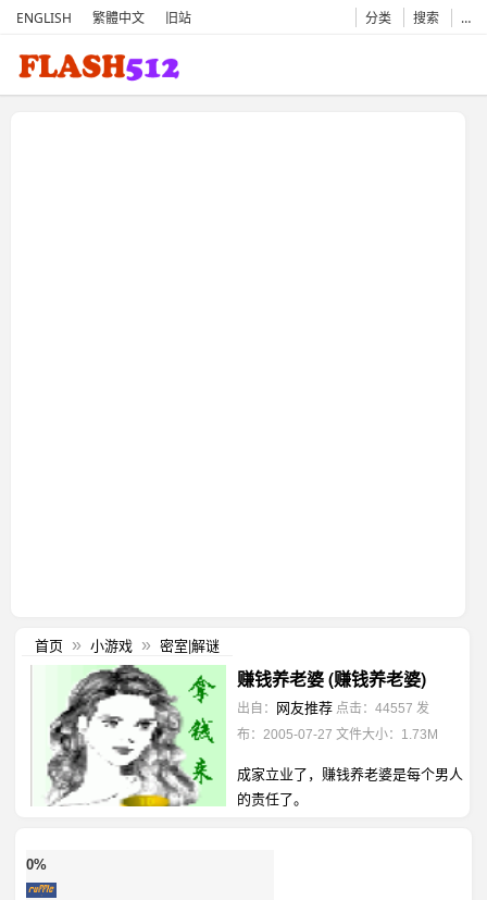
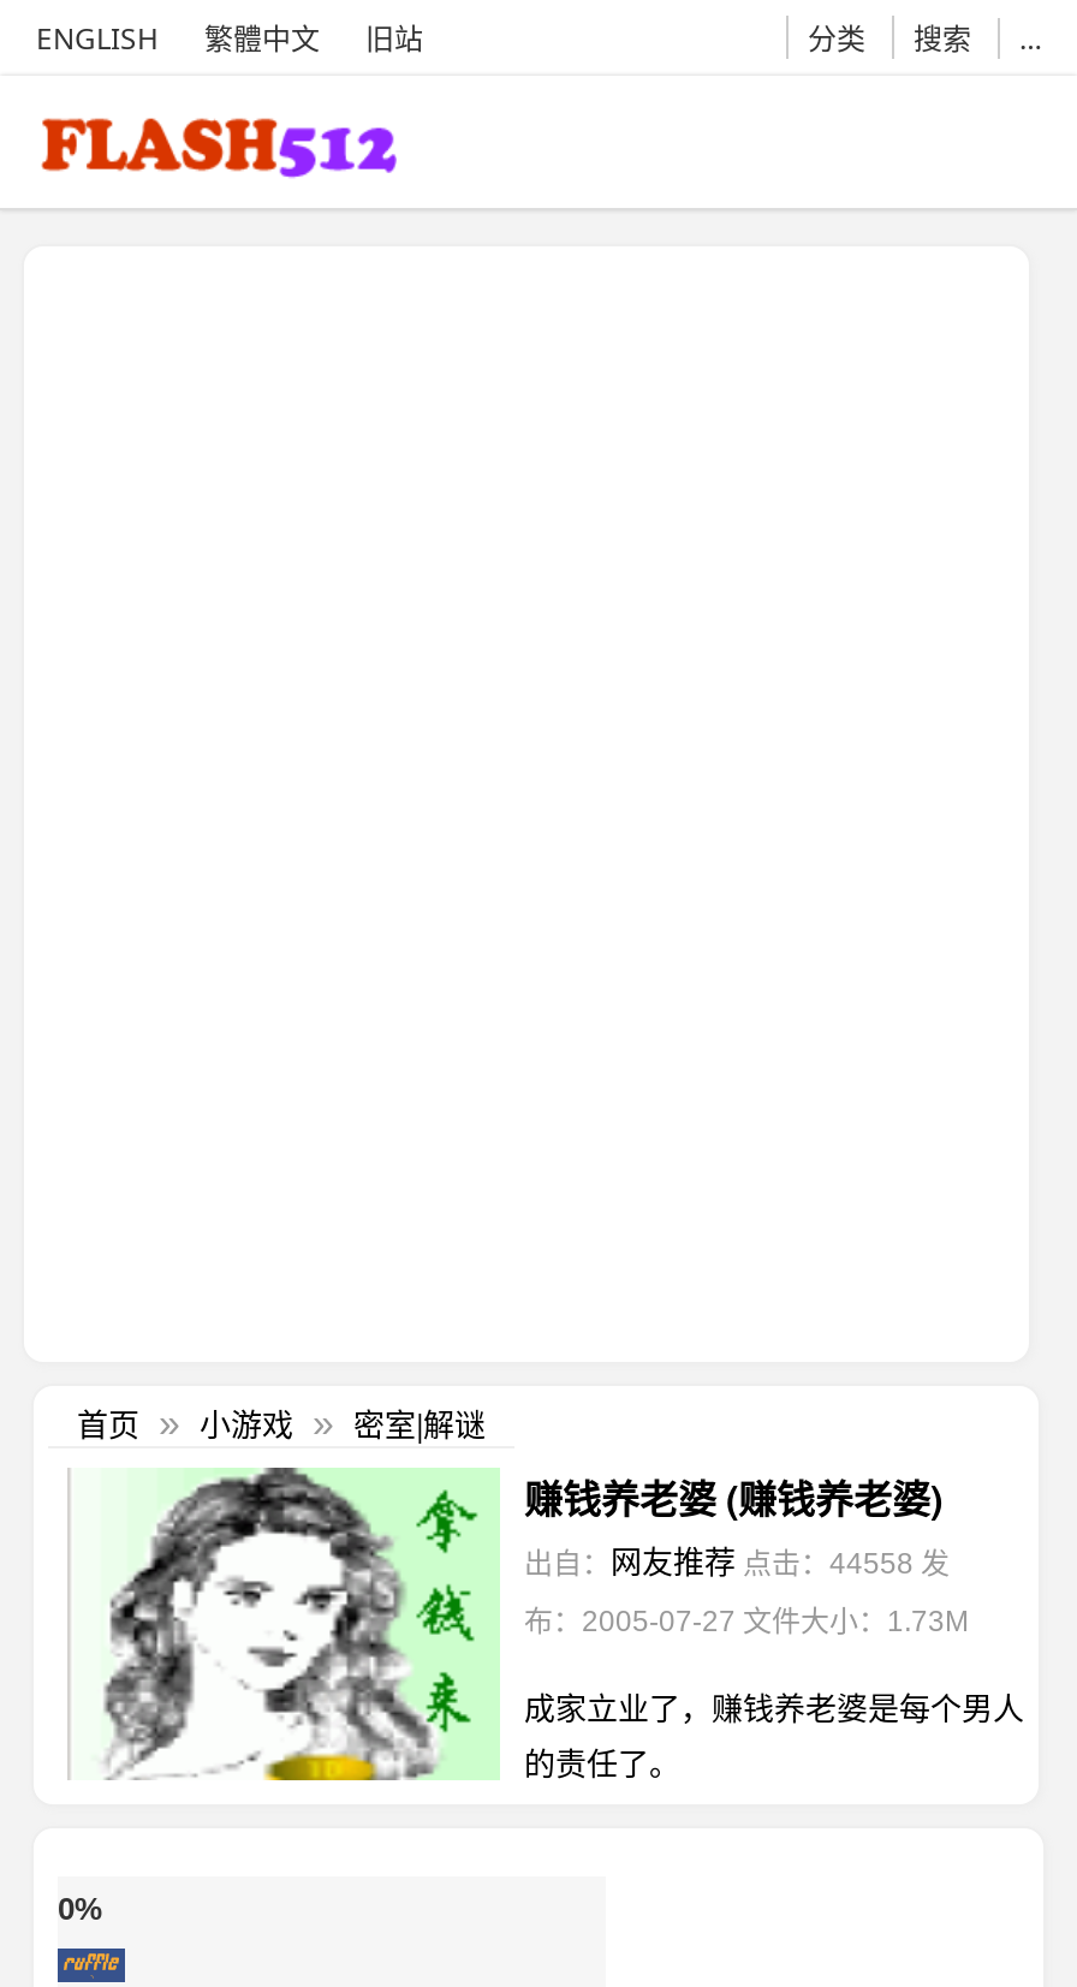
- 出自：网友推荐 点击：44557发
+ 出自：网友推荐 点击：44558发
